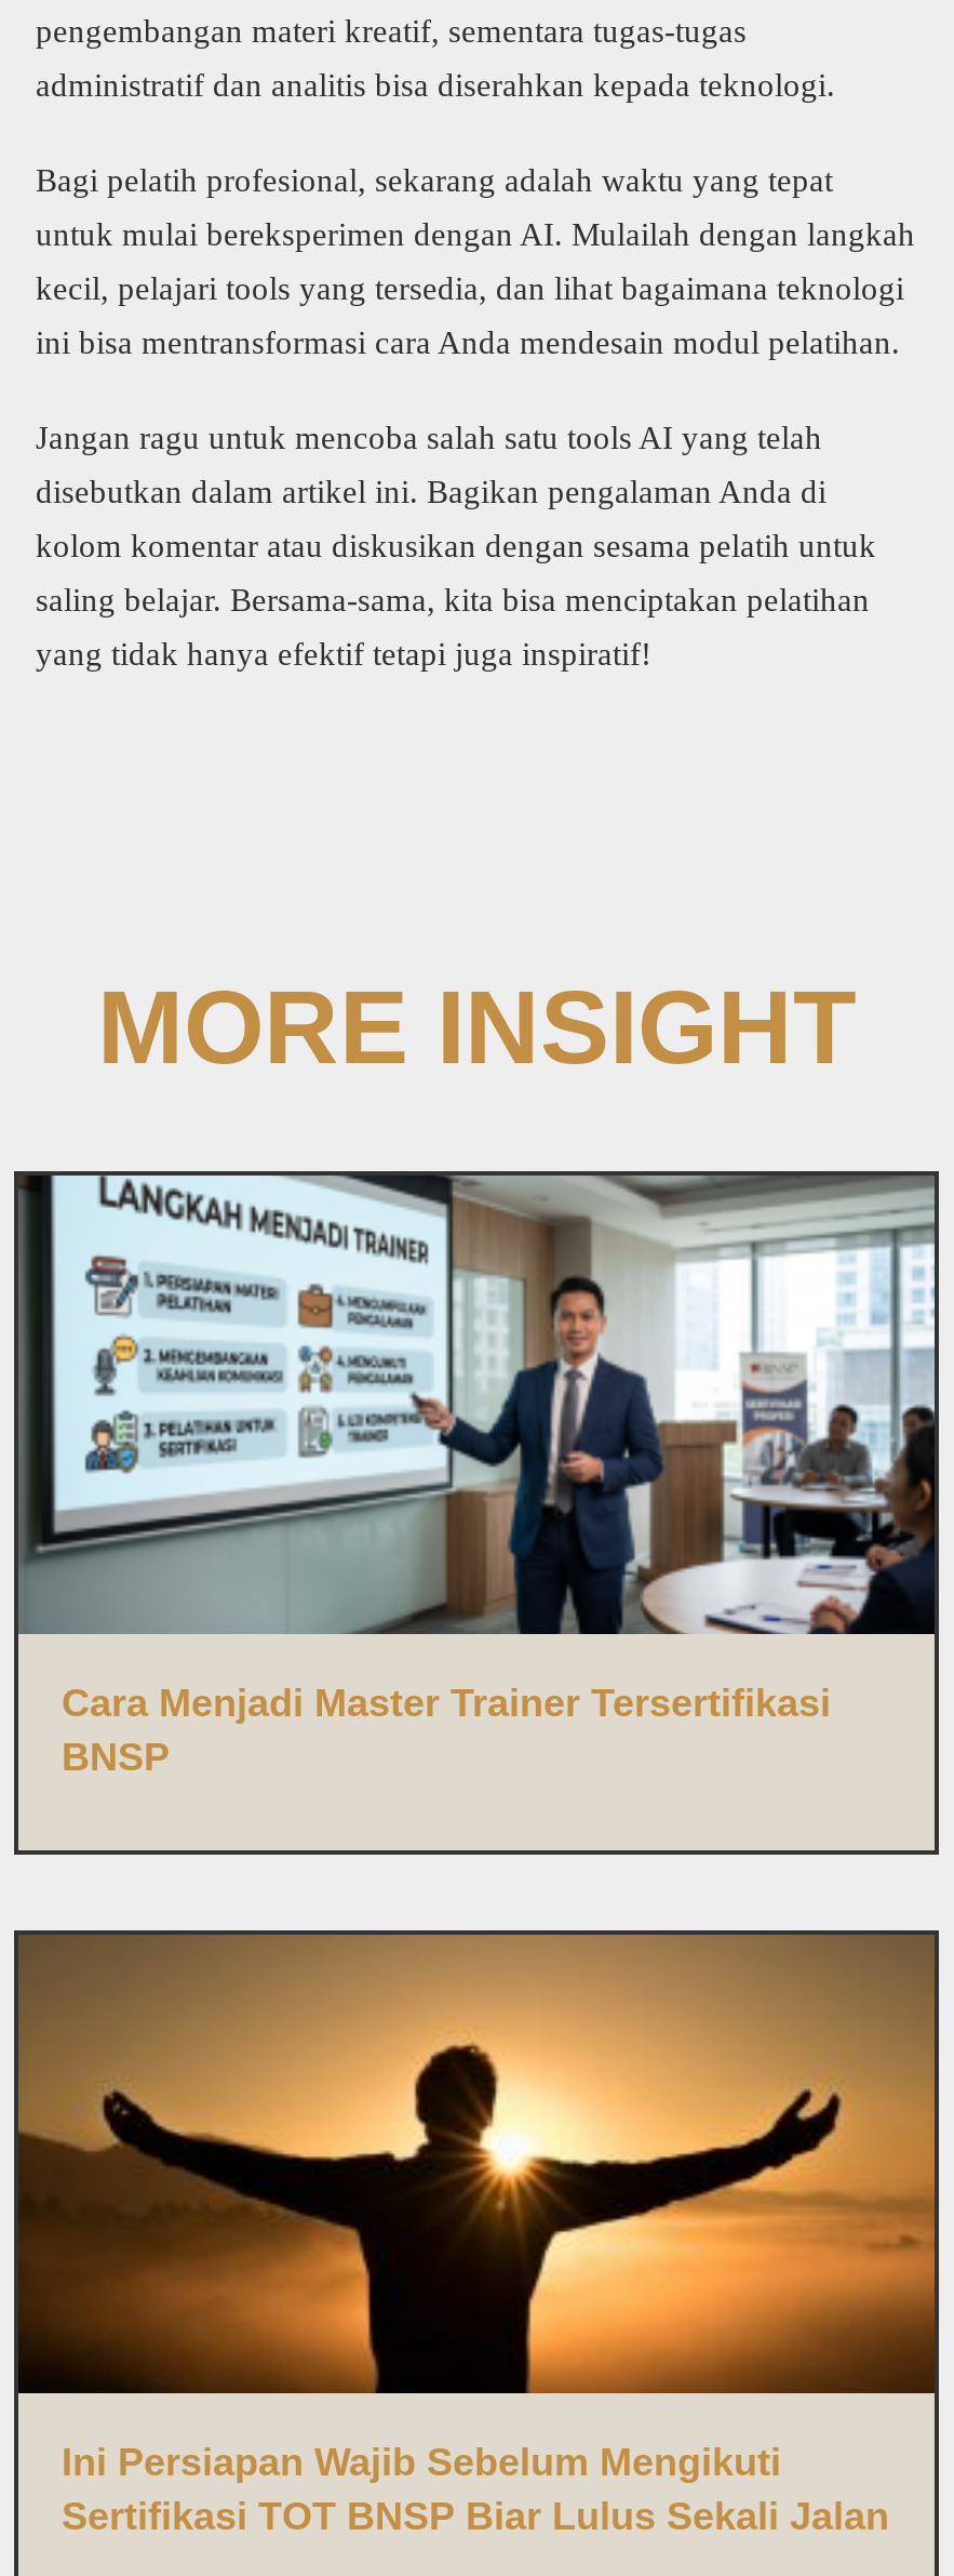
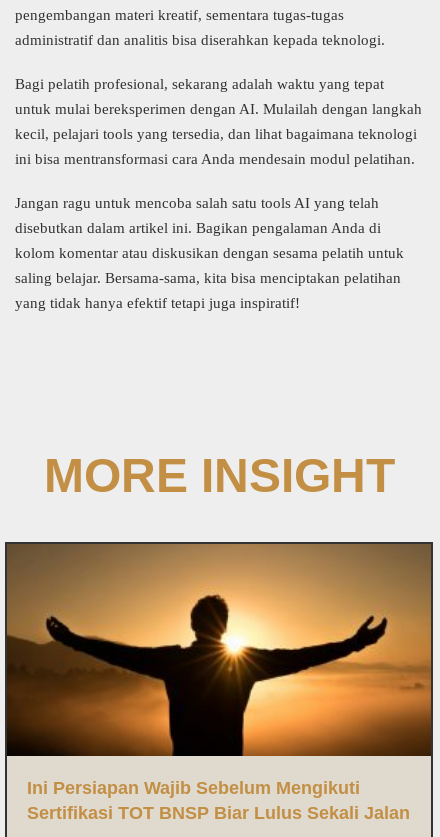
- [image]
- Cara Menjadi Master Trainer Tersertifikasi
- BNSP
